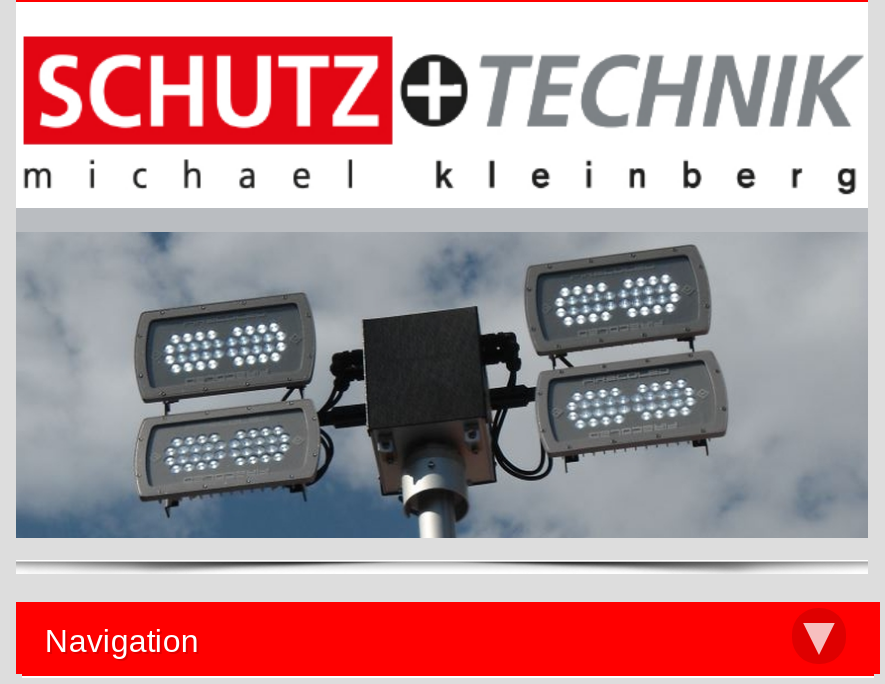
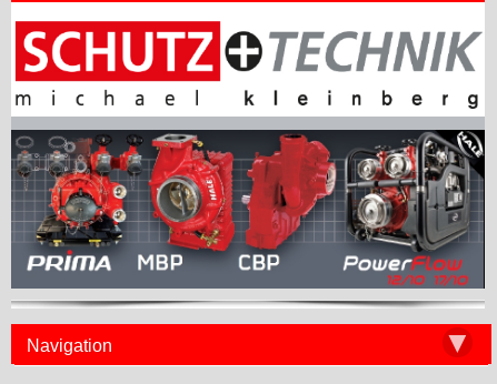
- [image]
+ [image]
